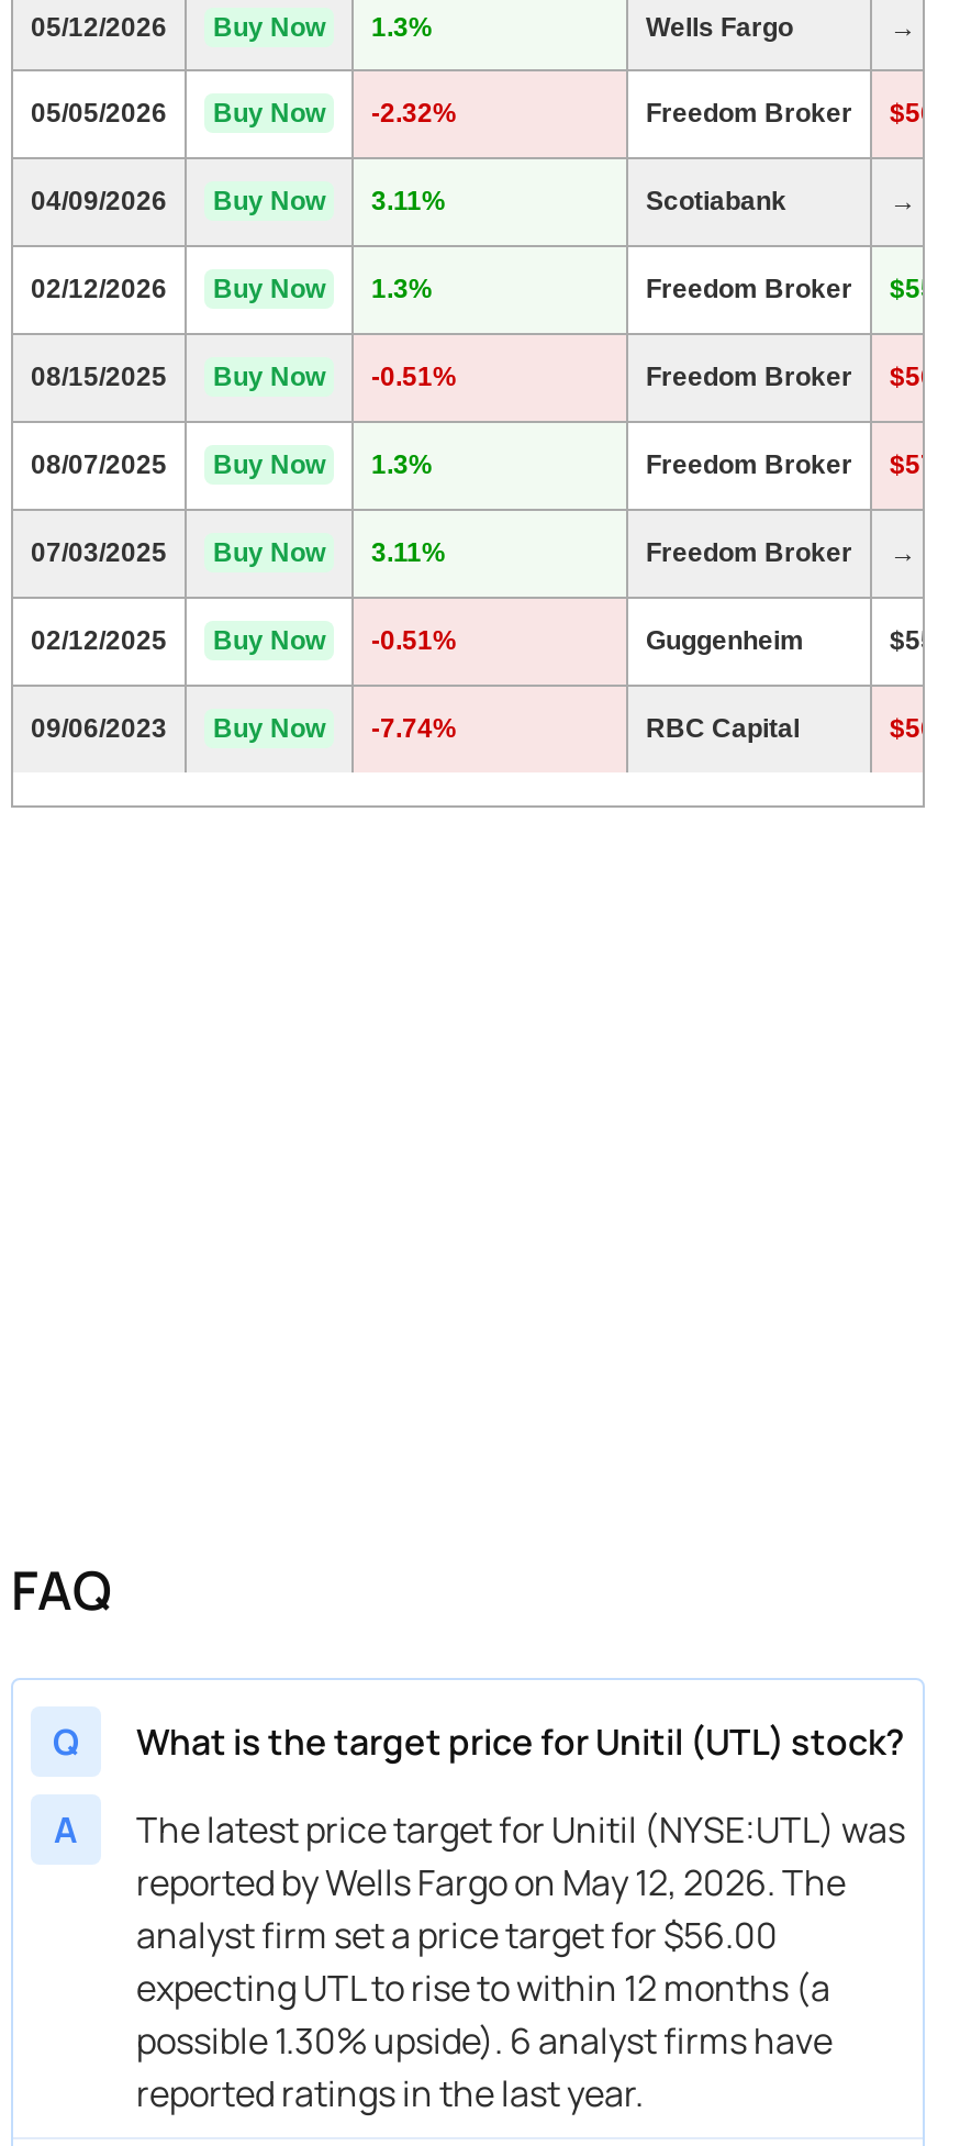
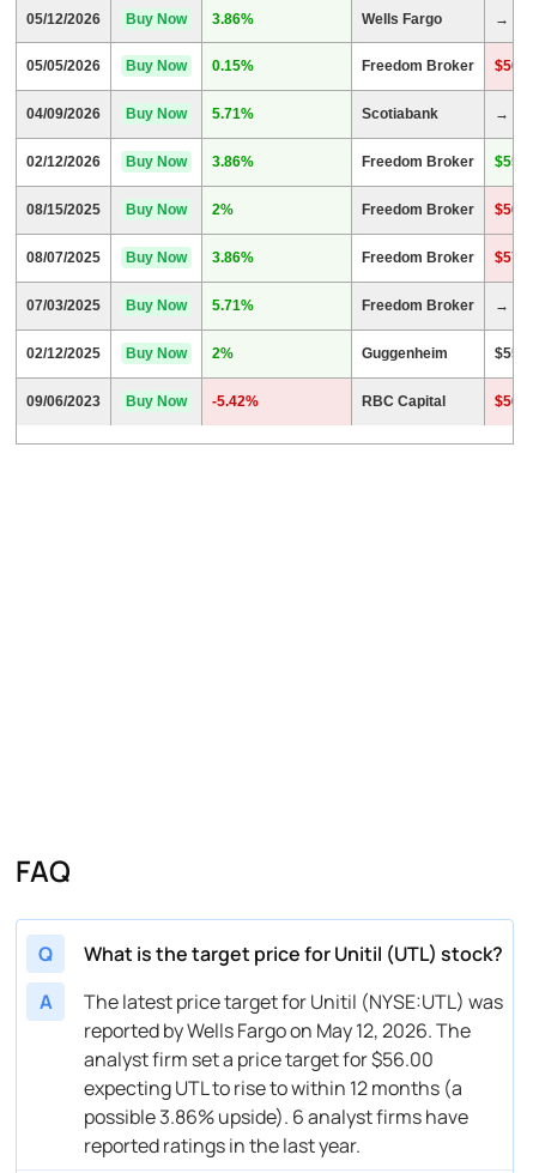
- 05/12/2026 Buy Now 1.3%
+ 05/12/2026 Buy Now 3.86%

- 05/05/2026 Buy Now -2.32%
+ 05/05/2026 Buy Now 0.15%

- 04/09/2026 Buy Now 3.11%
+ 04/09/2026 Buy Now 5.71%

- 02/12/2026 Buy Now 1.3%
+ 02/12/2026 Buy Now 3.86%

- 08/15/2025 Buy Now -0.51%
+ 08/15/2025 Buy Now 2%

- 08/07/2025 Buy Now 1.3%
+ 08/07/2025 Buy Now 3.86%

- 07/03/2025 Buy Now 3.11%
+ 07/03/2025 Buy Now 5.71%

- 02/12/2025 Buy Now -0.51%
+ 02/12/2025 Buy Now 2%

- 09/06/2023 Buy Now -7.74%
+ 09/06/2023 Buy Now -5.42%

- possible 1.30% upside). 6 analyst firms have
+ possible 3.86% upside). 6 analyst firms have
